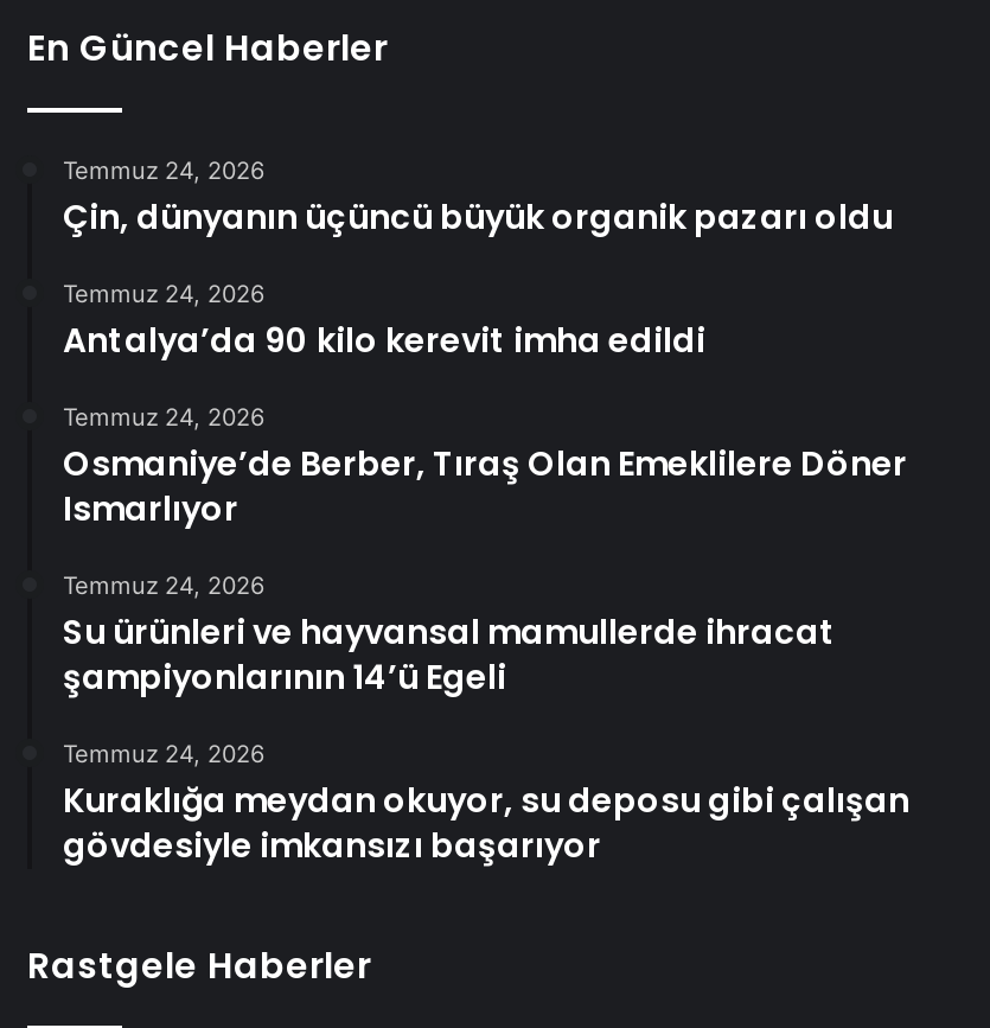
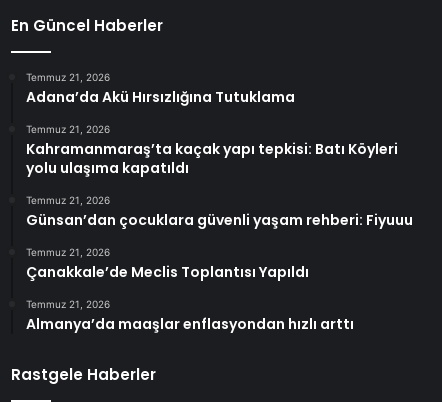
- Temmuz 24, 2026
- Çin, dünyanın üçüncü büyük organik pazarı oldu
+ Temmuz 21, 2026
+ Adana’da Akü Hırsızlığına Tutuklama

- Temmuz 24, 2026
- Antalya’da 90 kilo kerevit imha edildi
+ Temmuz 21, 2026
+ Kahramanmaraş’ta kaçak yapı tepkisi: Batı Köyleri
+ yolu ulaşıma kapatıldı

- Temmuz 24, 2026
- Osmaniye’de Berber, Tıraş Olan Emeklilere Döner
- Ismarlıyor
+ Temmuz 21, 2026
+ Günsan’dan çocuklara güvenli yaşam rehberi: Fiyuuu

- Temmuz 24, 2026
- Su ürünleri ve hayvansal mamullerde ihracat
- şampiyonlarının 14’ü Egeli
+ Temmuz 21, 2026
+ Çanakkale’de Meclis Toplantısı Yapıldı

- Temmuz 24, 2026
- Kuraklığa meydan okuyor, su deposu gibi çalışan
- gövdesiyle imkansızı başarıyor
+ Temmuz 21, 2026
+ Almanya’da maaşlar enflasyondan hızlı arttı
